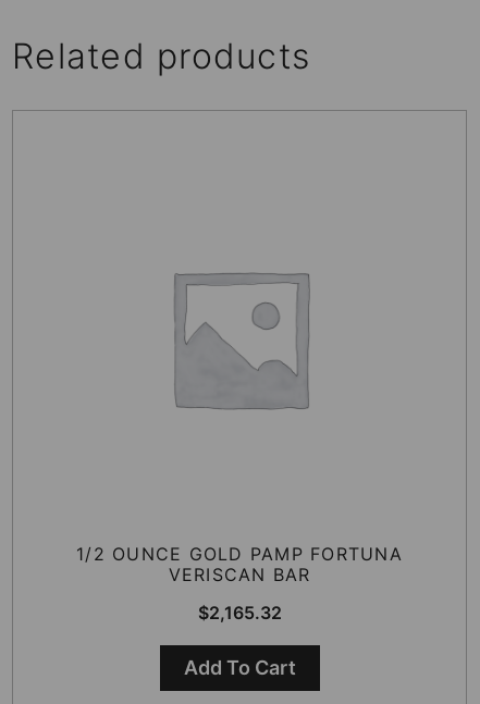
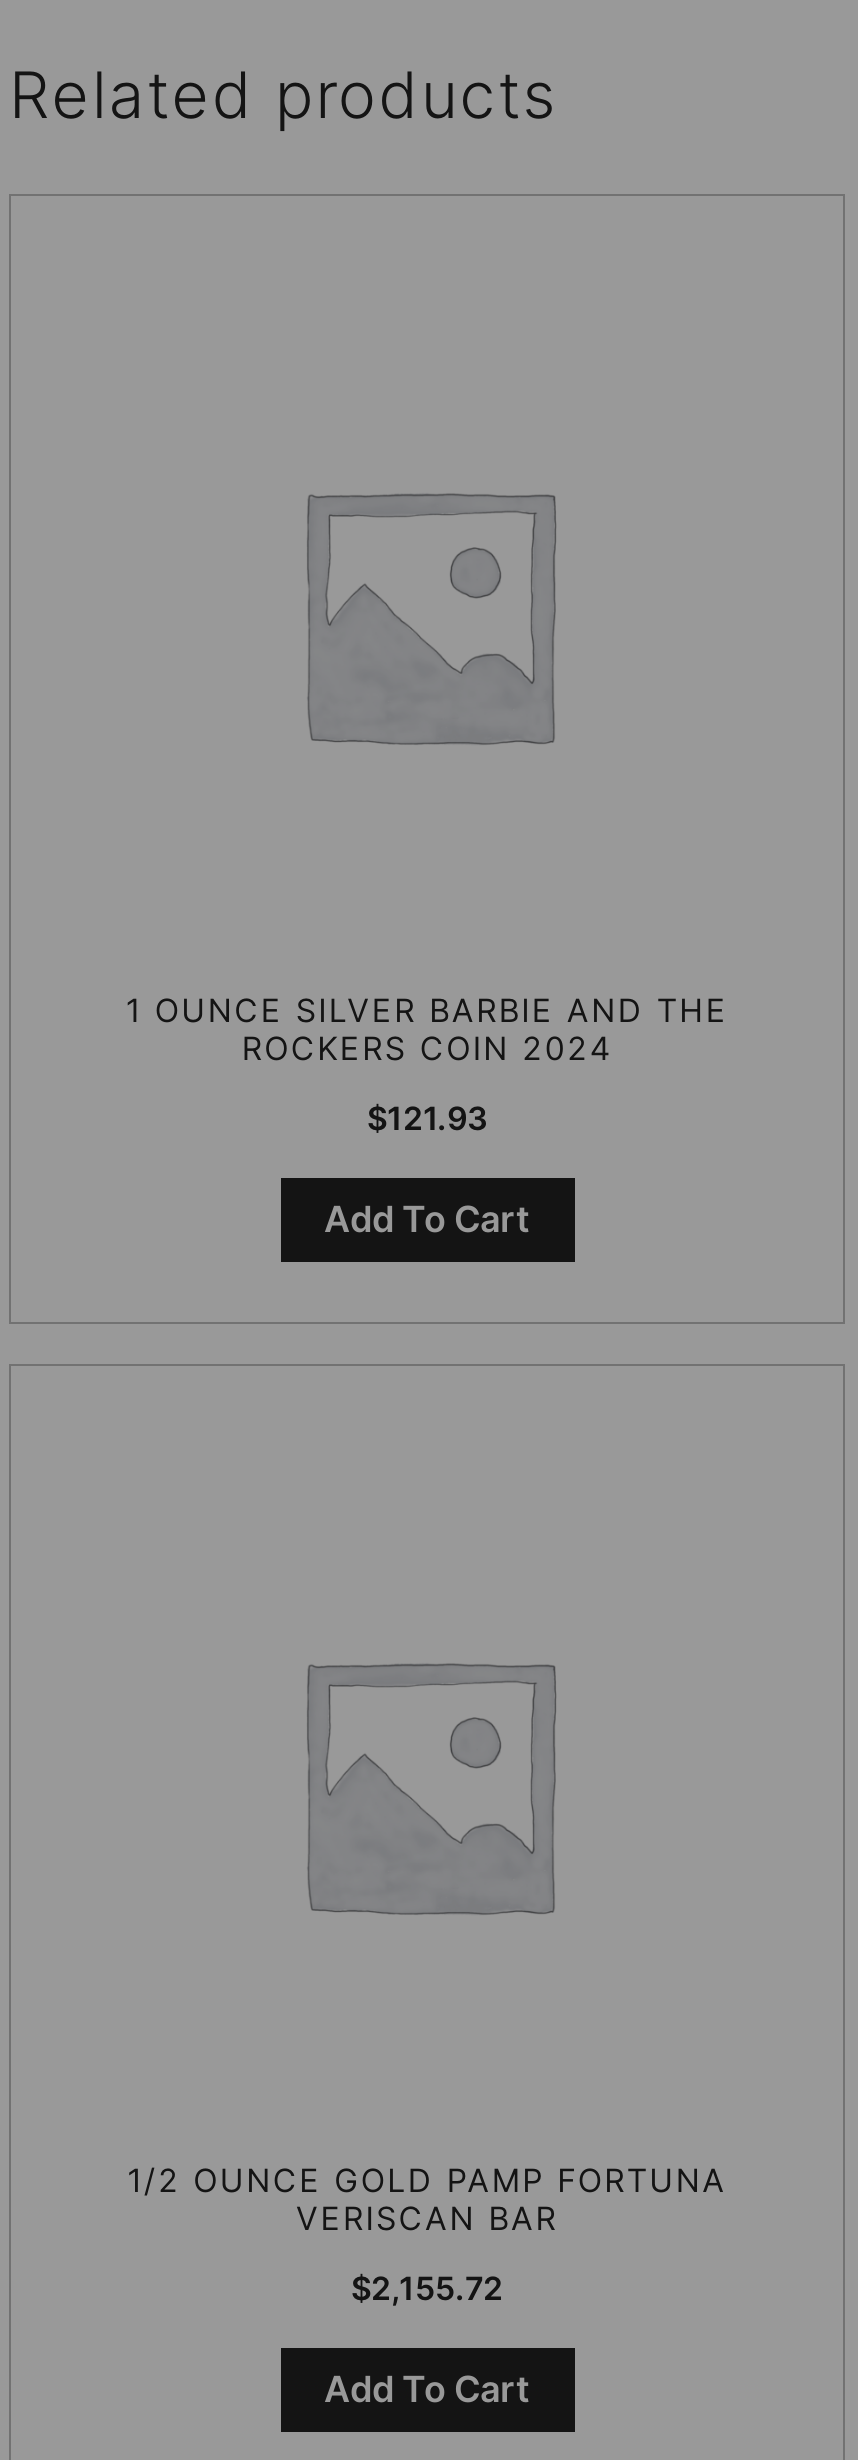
+ 1 OUNCE SILVER BARBIE AND THE
+ ROCKERS COIN 2024
+ $121.93
+ Add To Cart

- $2,165.32
+ $2,155.72
